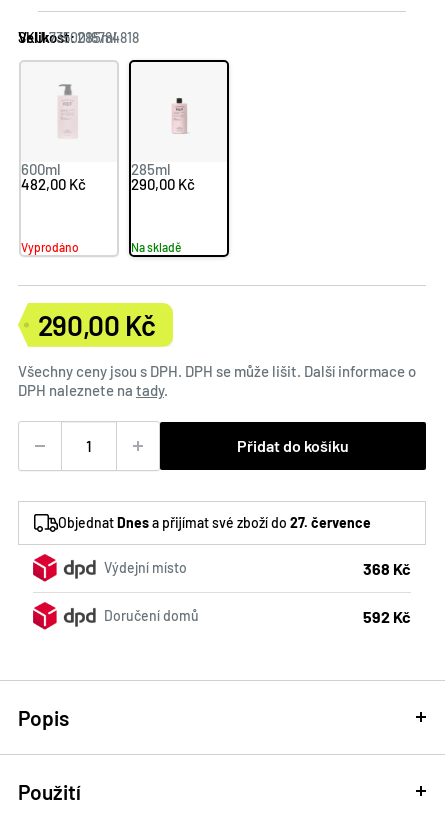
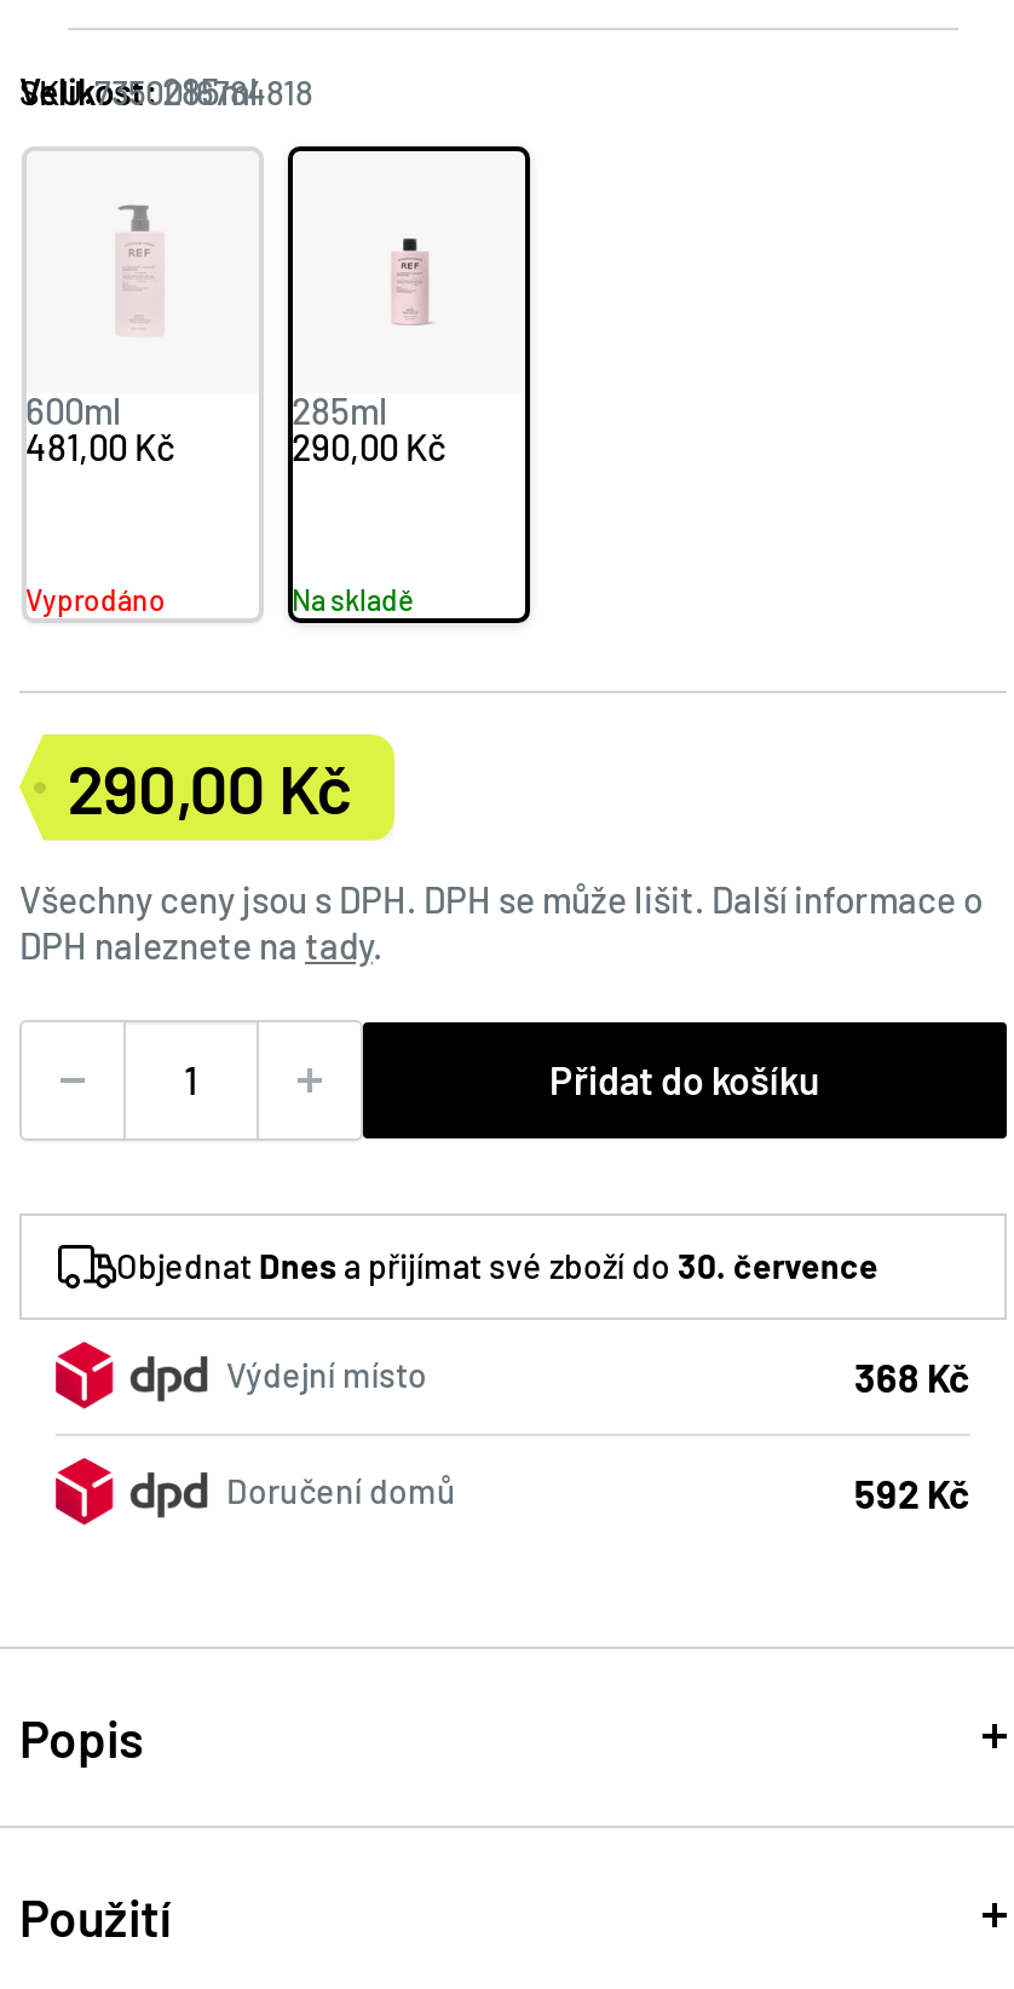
- 482,00 Kč
+ 481,00 Kč

- Objednat Dnes a přijímat své zboží do 27. července
+ Objednat Dnes a přijímat své zboží do 30. července
